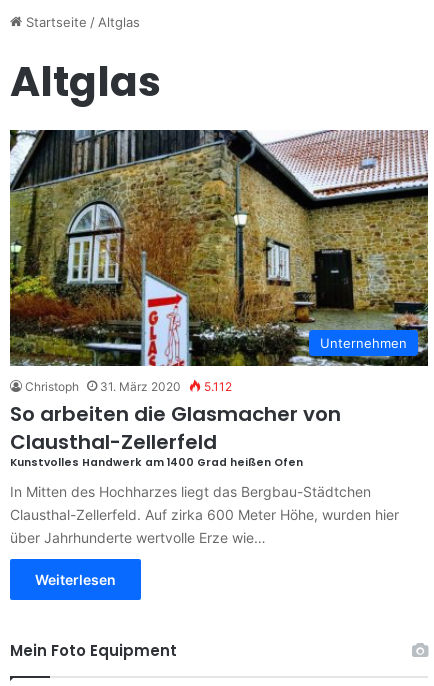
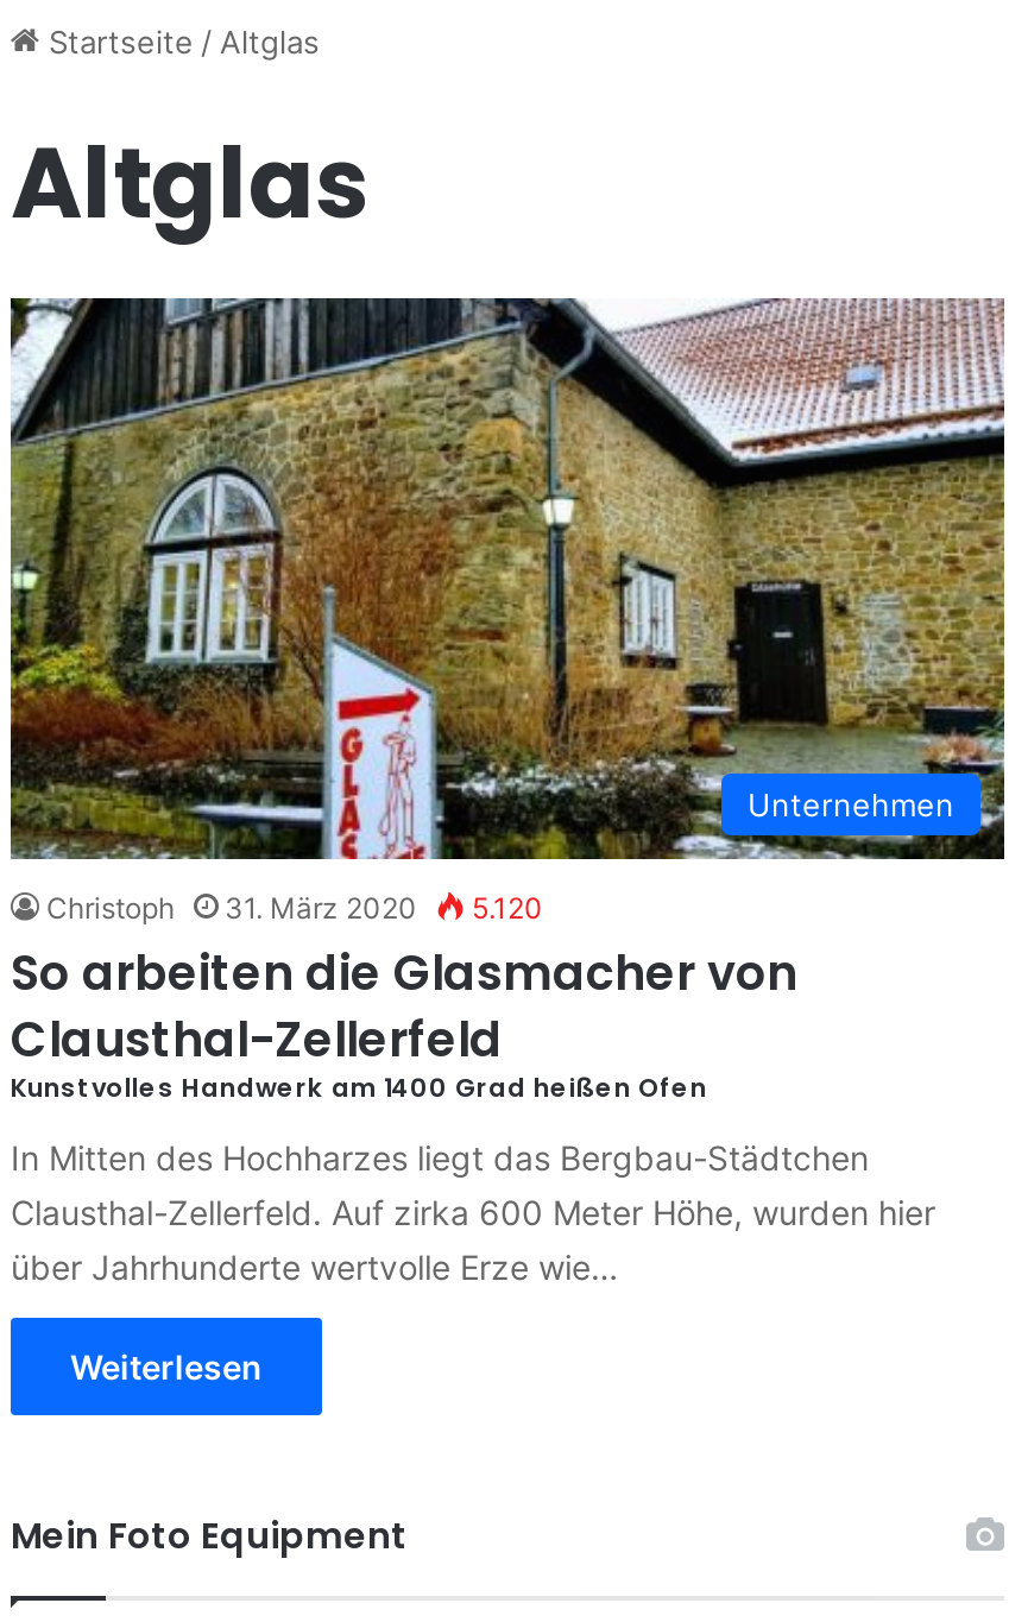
- Christoph 31. März 2020 5.112
+ Christoph 31. März 2020 5.120
